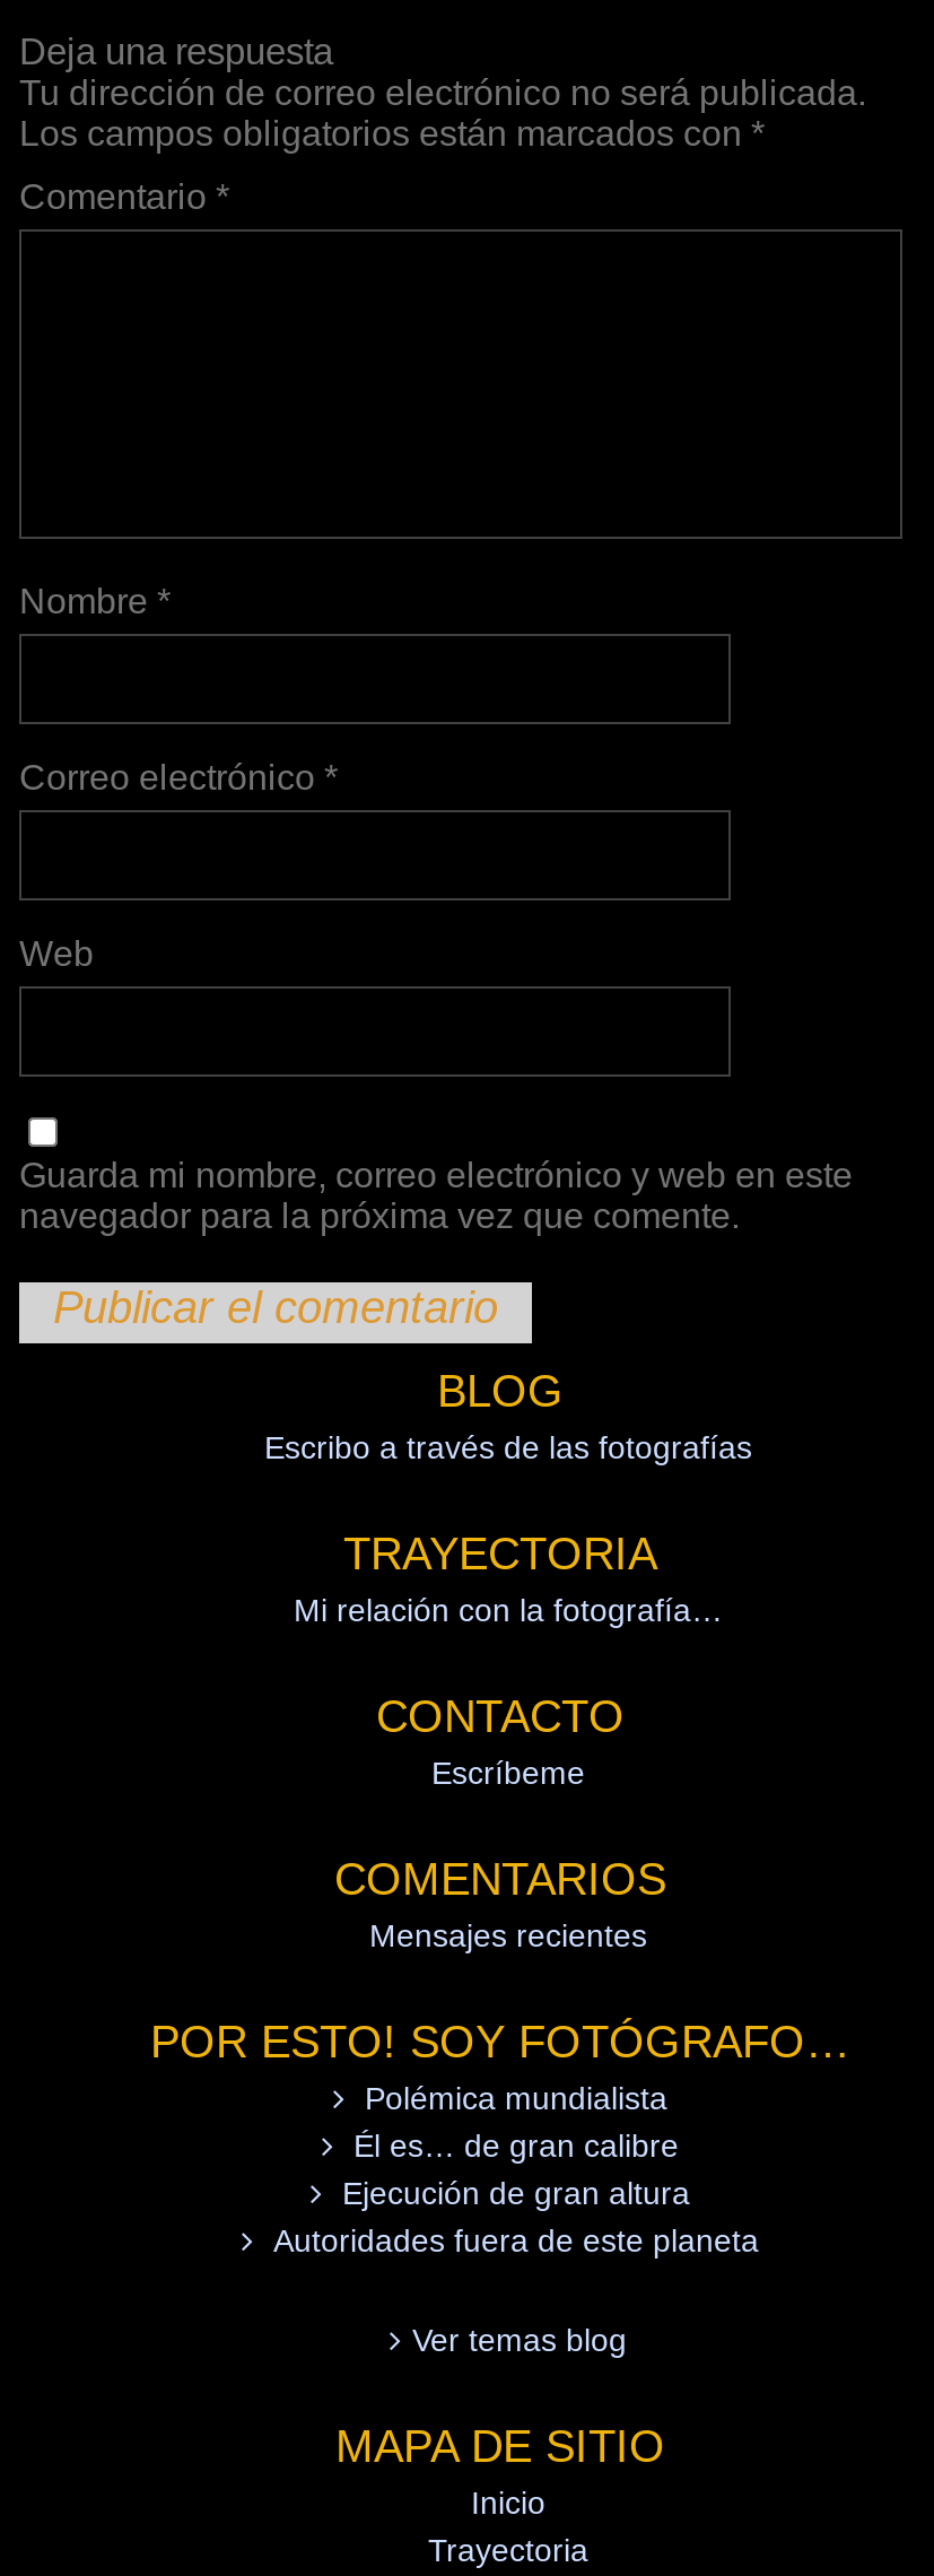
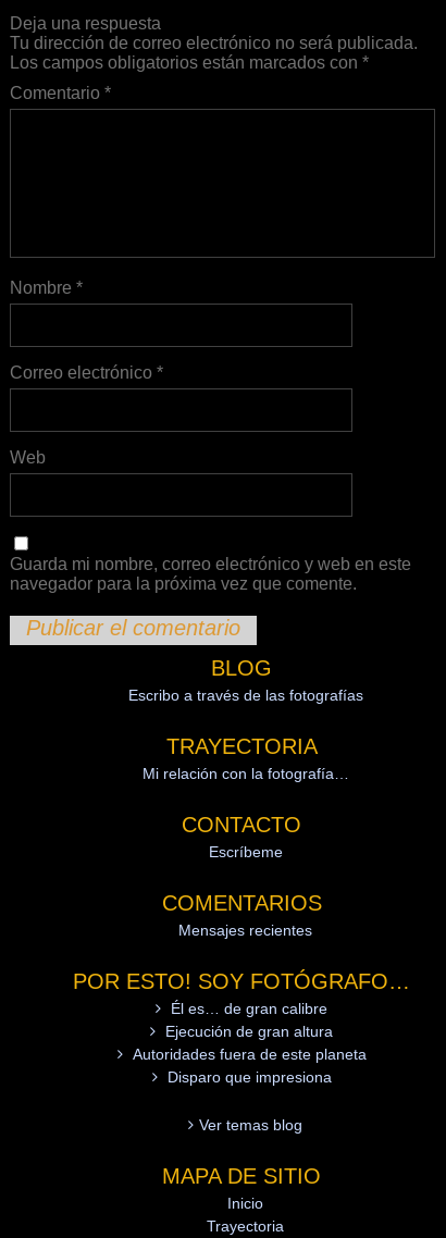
- Polémica mundialista

moved up: Él es… de gran calibre | Ejecución de gran altura | Autoridades fuera de este planeta

+ Disparo que impresiona
